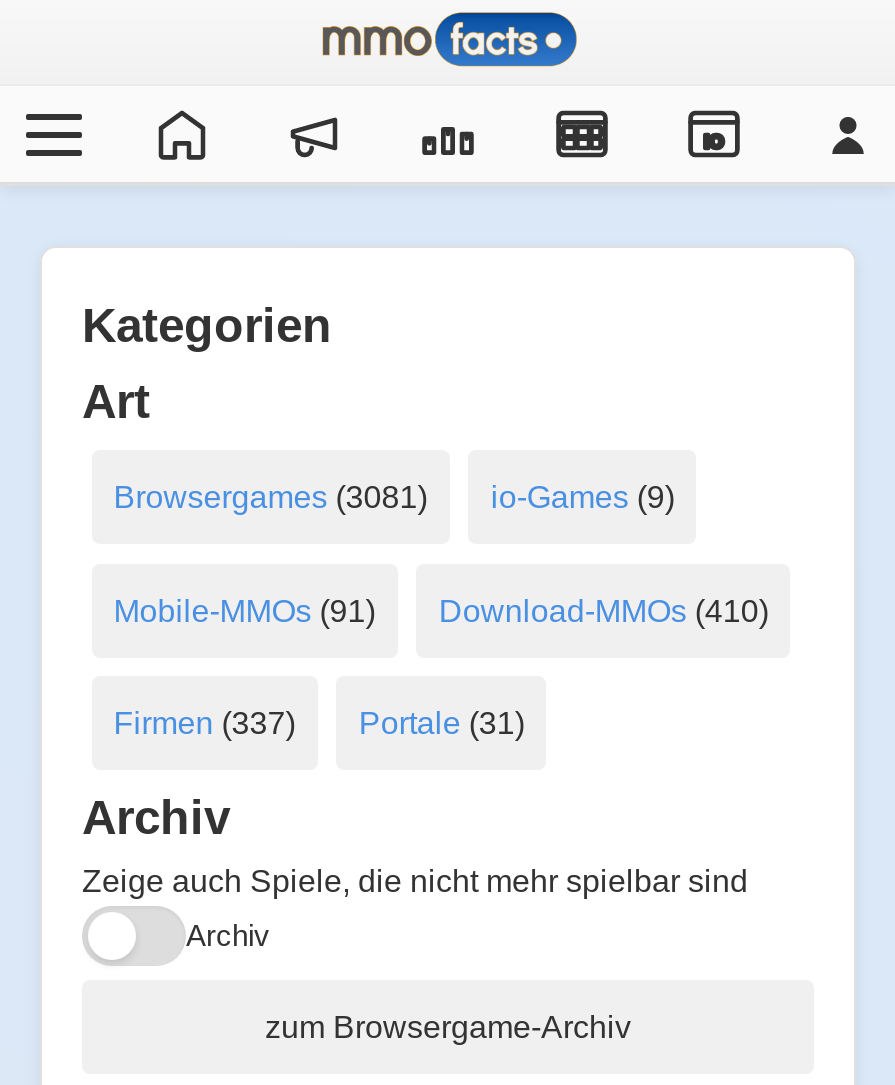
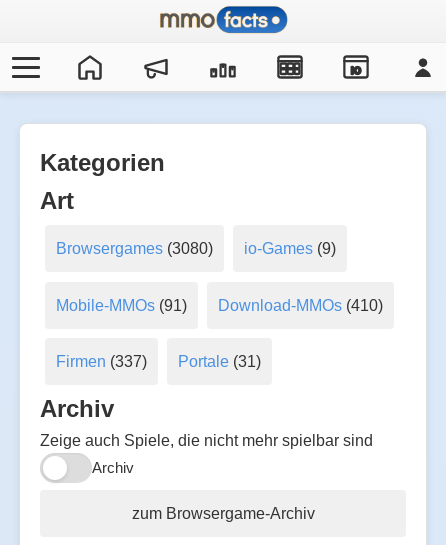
- Browsergames (3081)
+ Browsergames (3080)
